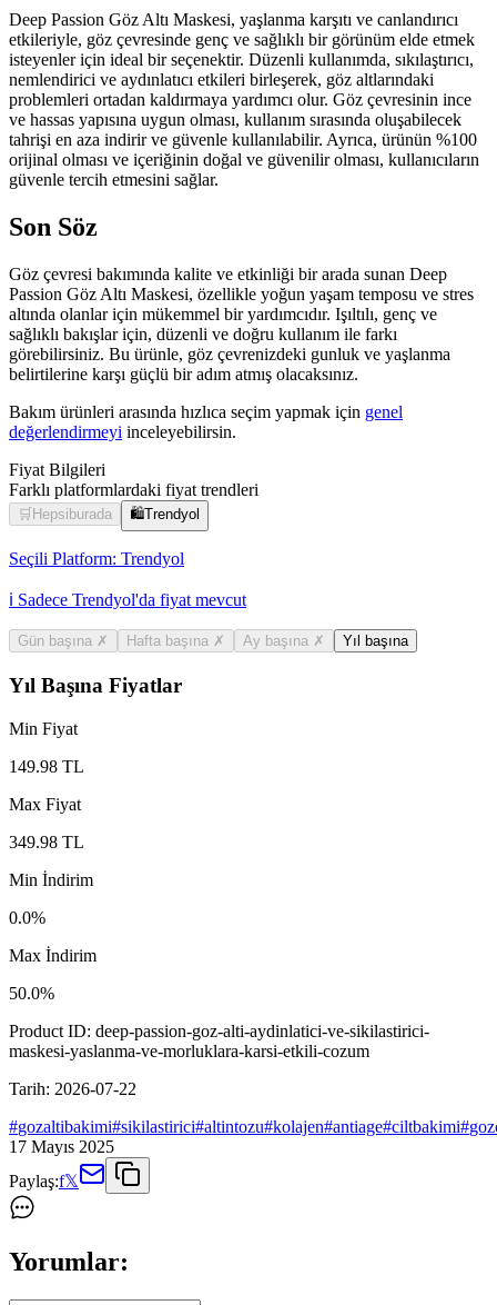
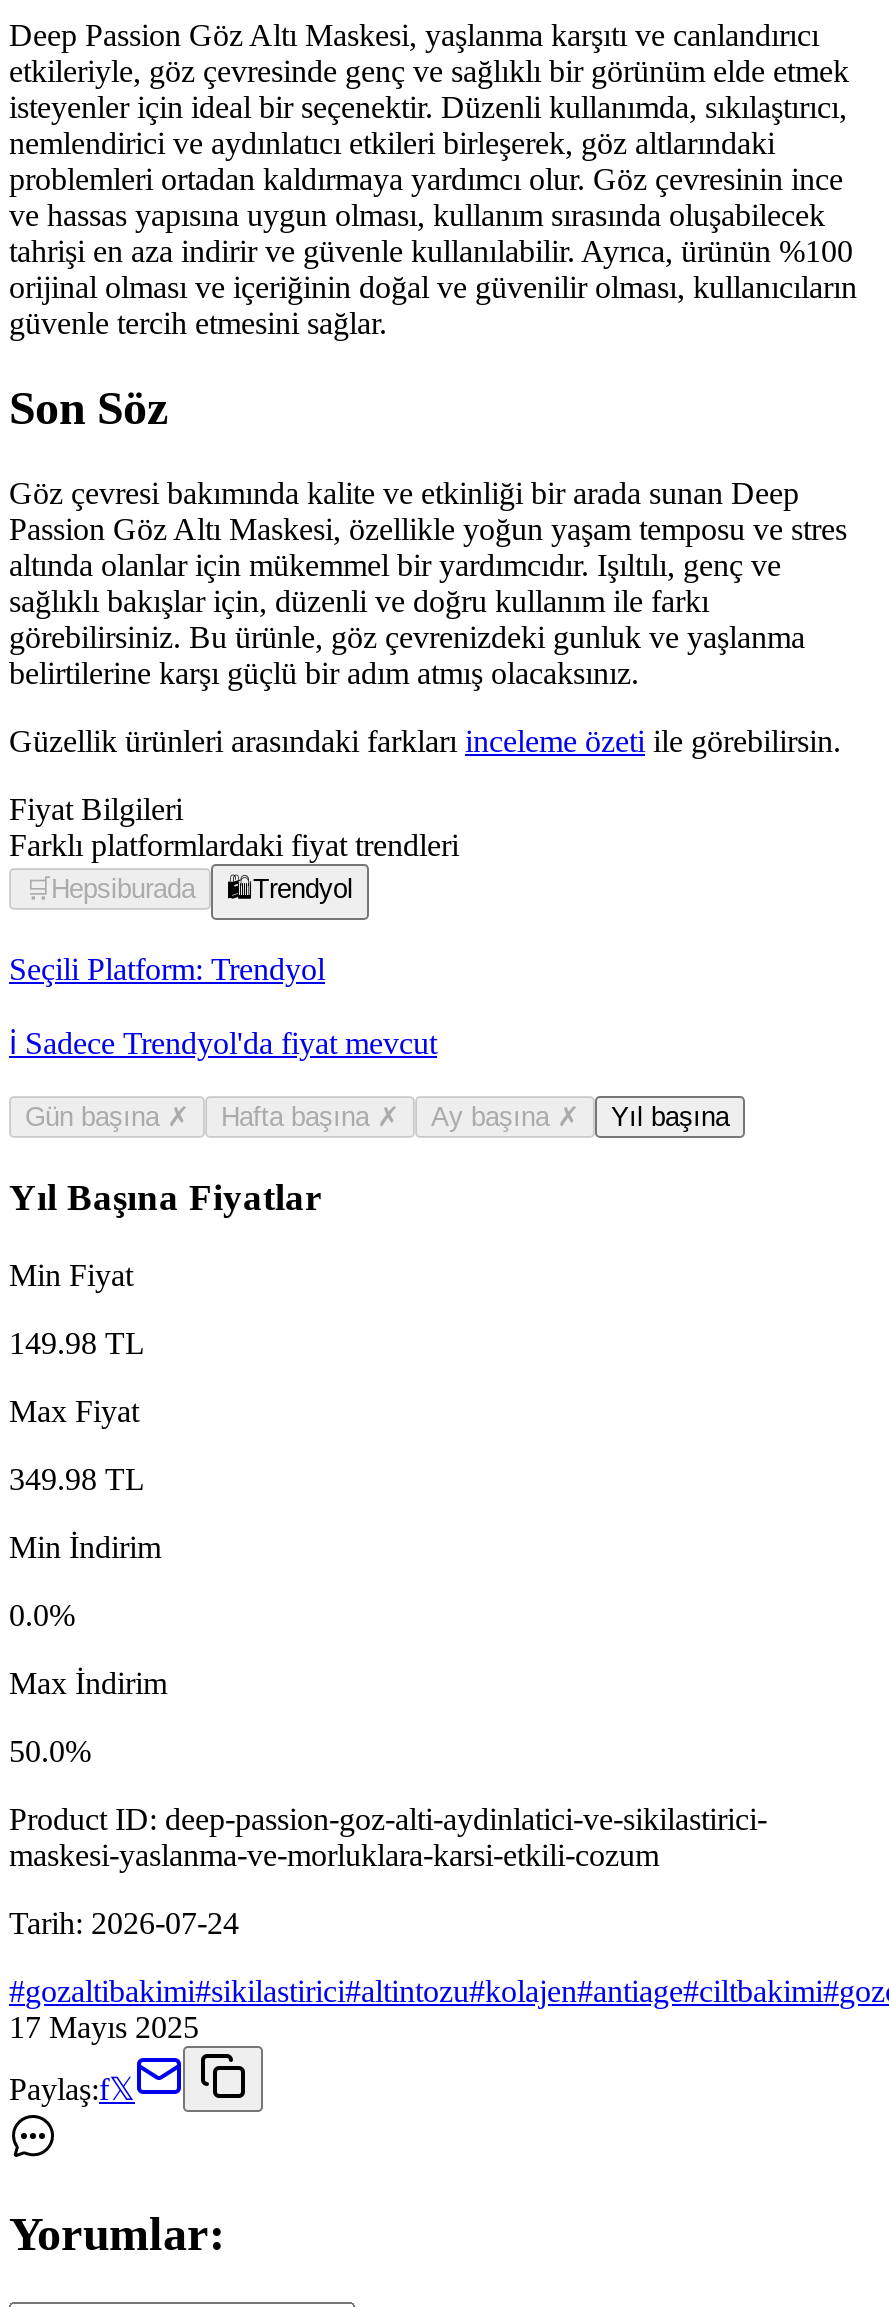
- Bakım ürünleri arasında hızlıca seçim yapmak için genel
- değerlendirmeyi inceleyebilirsin.
+ Güzellik ürünleri arasındaki farkları inceleme özeti ile görebilirsin.

- Tarih: 2026-07-22
+ Tarih: 2026-07-24
